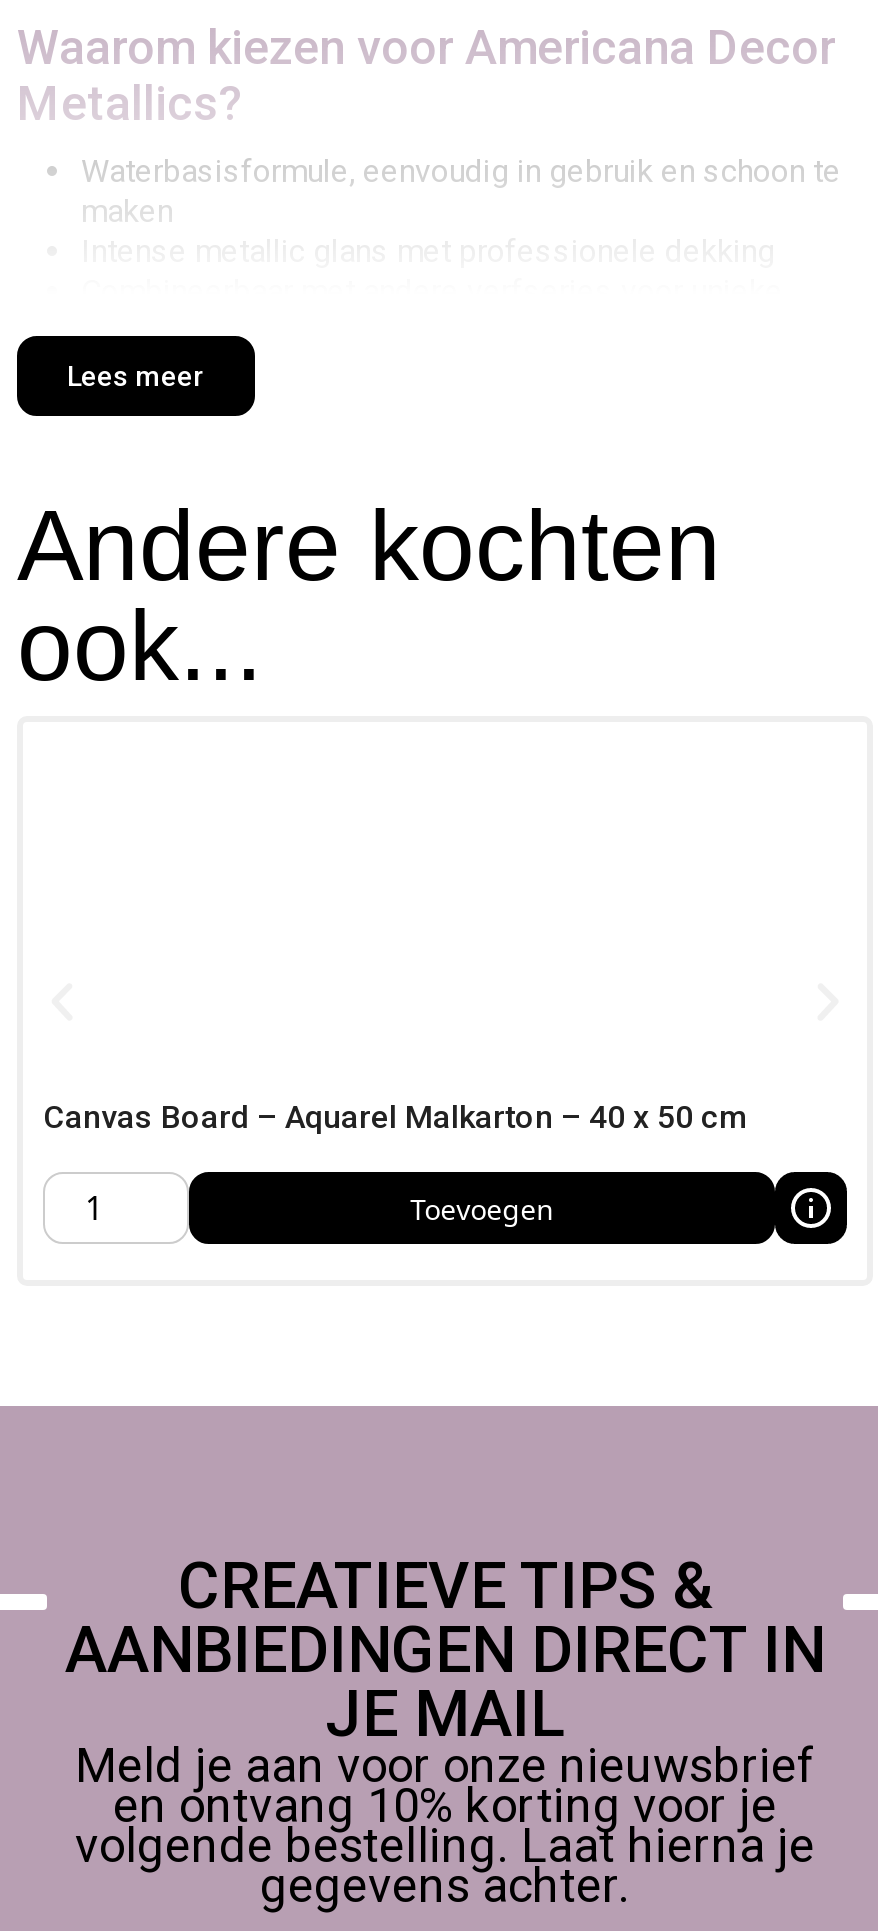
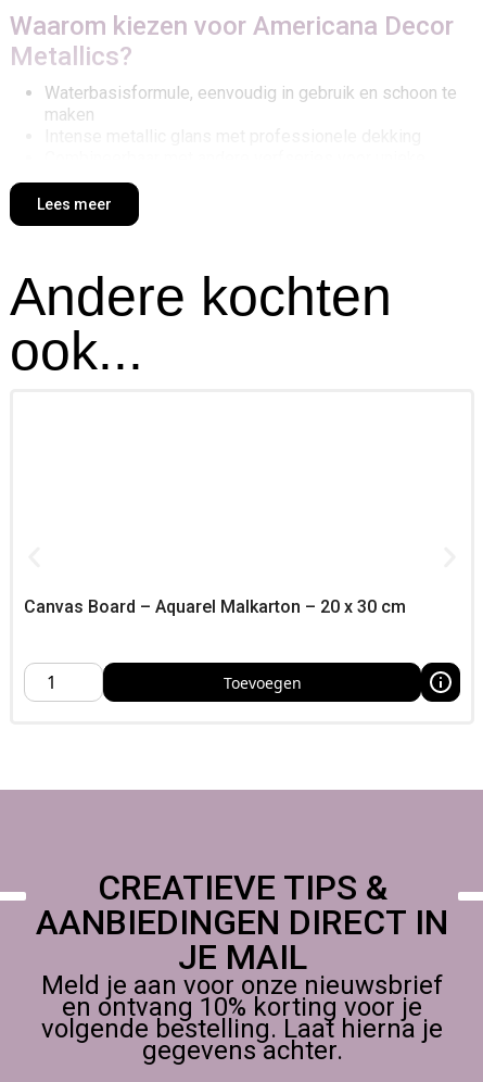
- Canvas Board – Aquarel Malkarton – 40 x 50 cm
+ Canvas Board – Aquarel Malkarton – 20 x 30 cm
